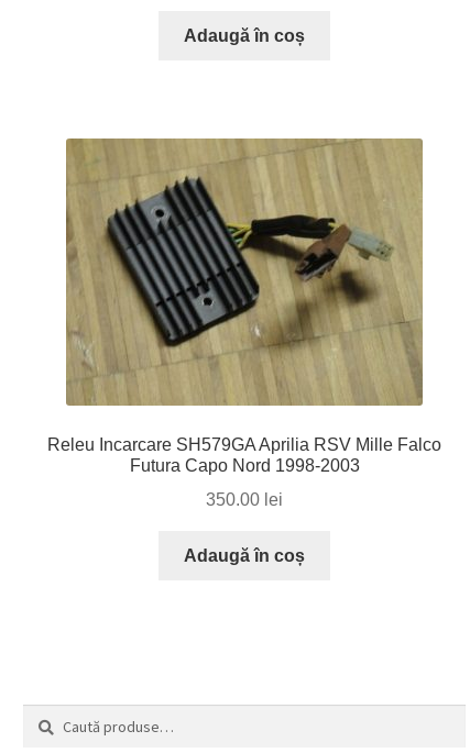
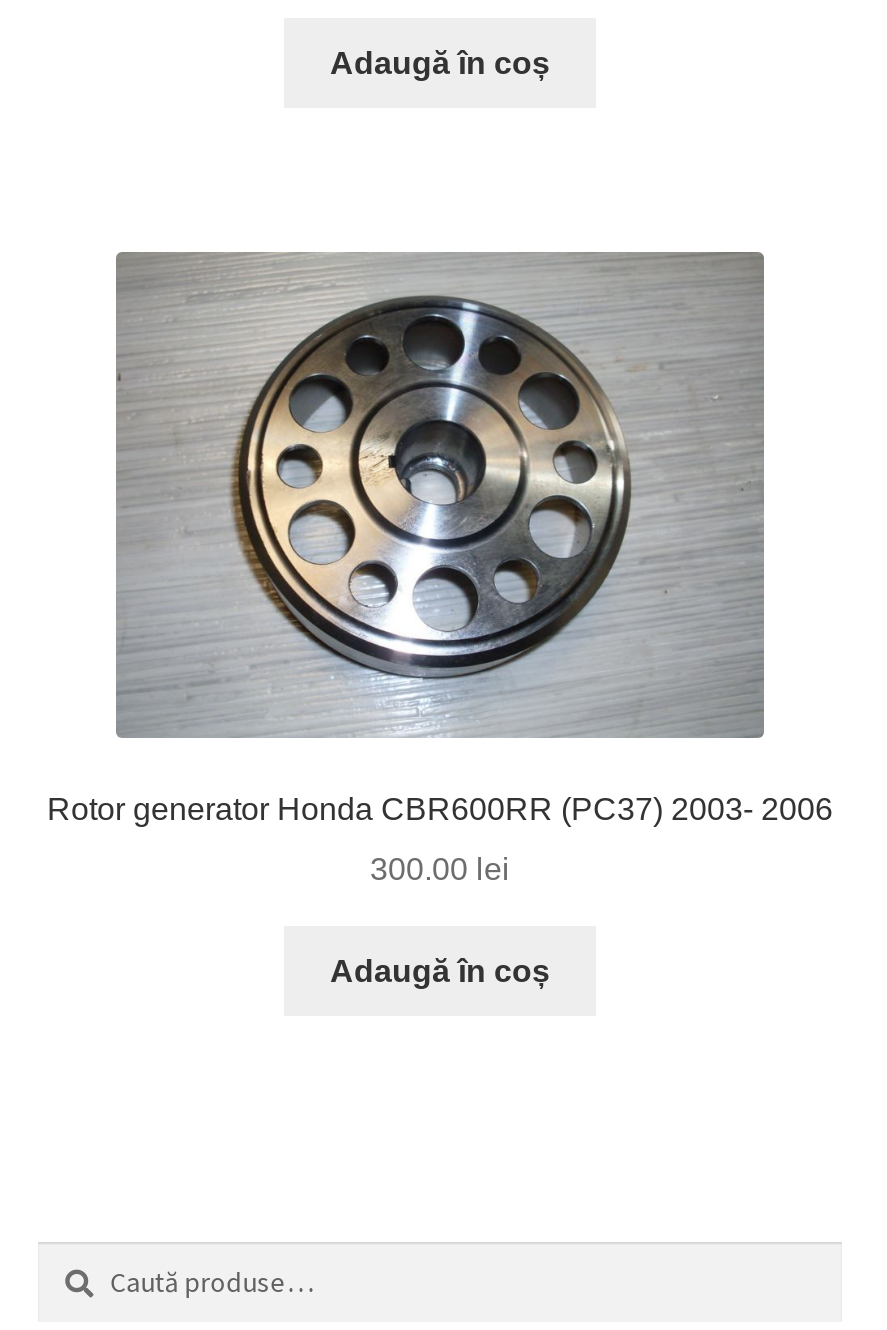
- [image]
- Releu Incarcare SH579GA Aprilia RSV Mille Falco
- Futura Capo Nord 1998-2003
+ [image]
+ Rotor generator Honda CBR600RR (PC37) 2003- 2006

- 350.00 lei
+ 300.00 lei
